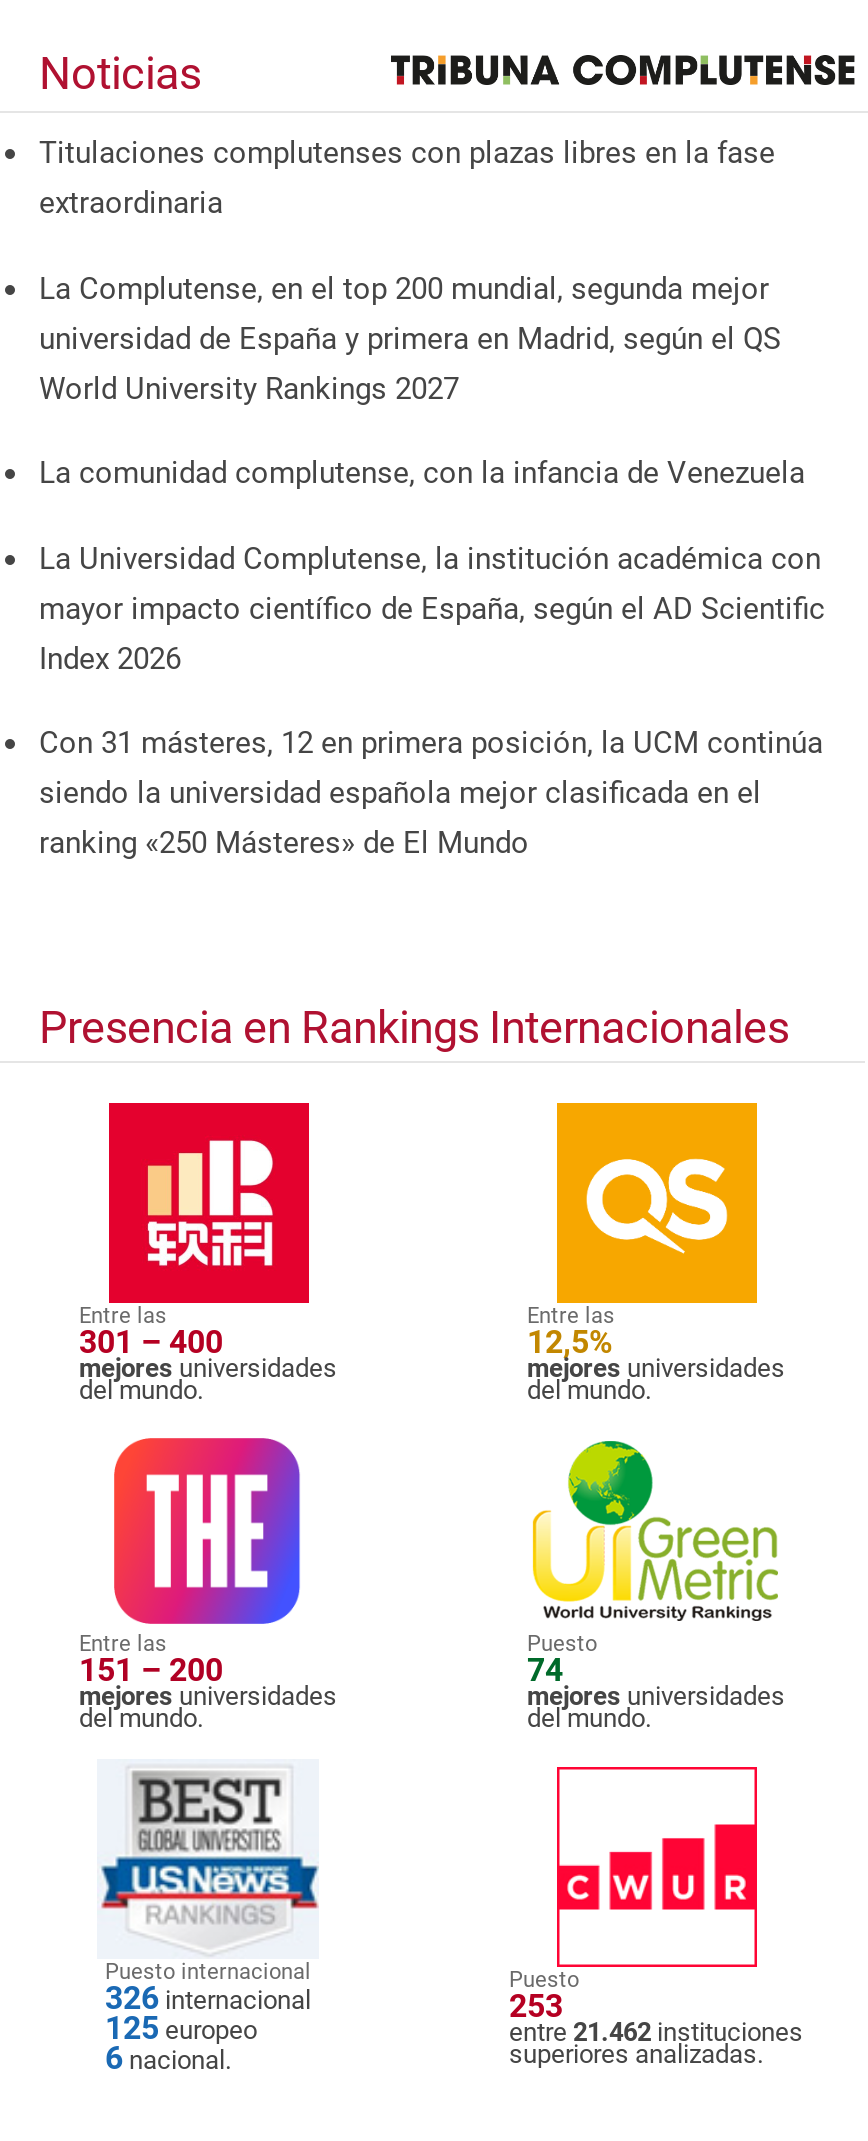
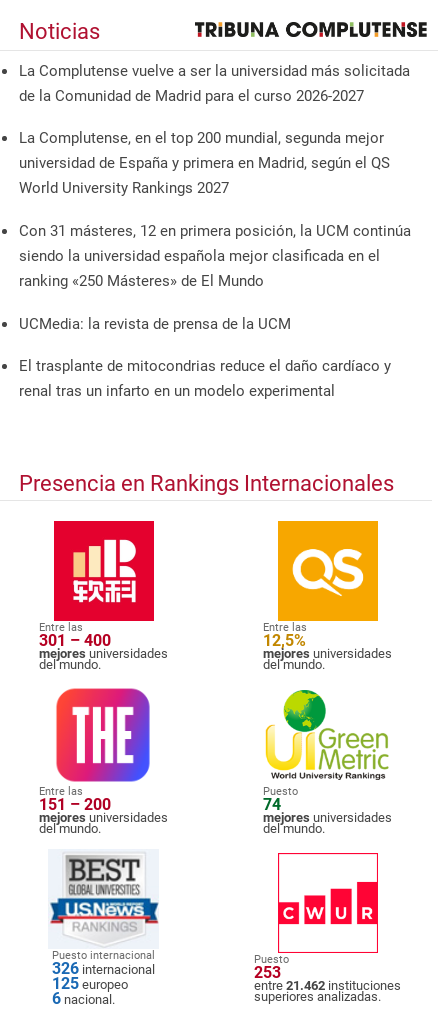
- Titulaciones complutenses con plazas libres en la fase
- extraordinaria
+ La Complutense vuelve a ser la universidad más solicitada
+ de la Comunidad de Madrid para el curso 2026-2027

- La comunidad complutense, con la infancia de Venezuela
- La Universidad Complutense, la institución académica con
- mayor impacto científico de España, según el AD Scientific
- Index 2026

moved up: Con 31 másteres, 12 en primera posición, la UCM continúa | siendo la universidad española mejor clasificada en el | ranking «250 Másteres» de El Mundo

+ UCMedia: la revista de prensa de la UCM
+ El trasplante de mitocondrias reduce el daño cardíaco y
+ renal tras un infarto en un modelo experimental
